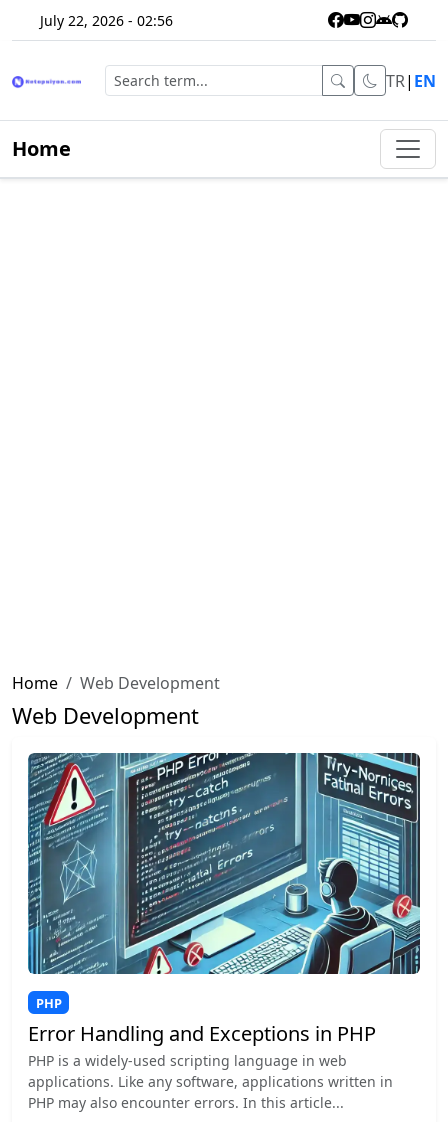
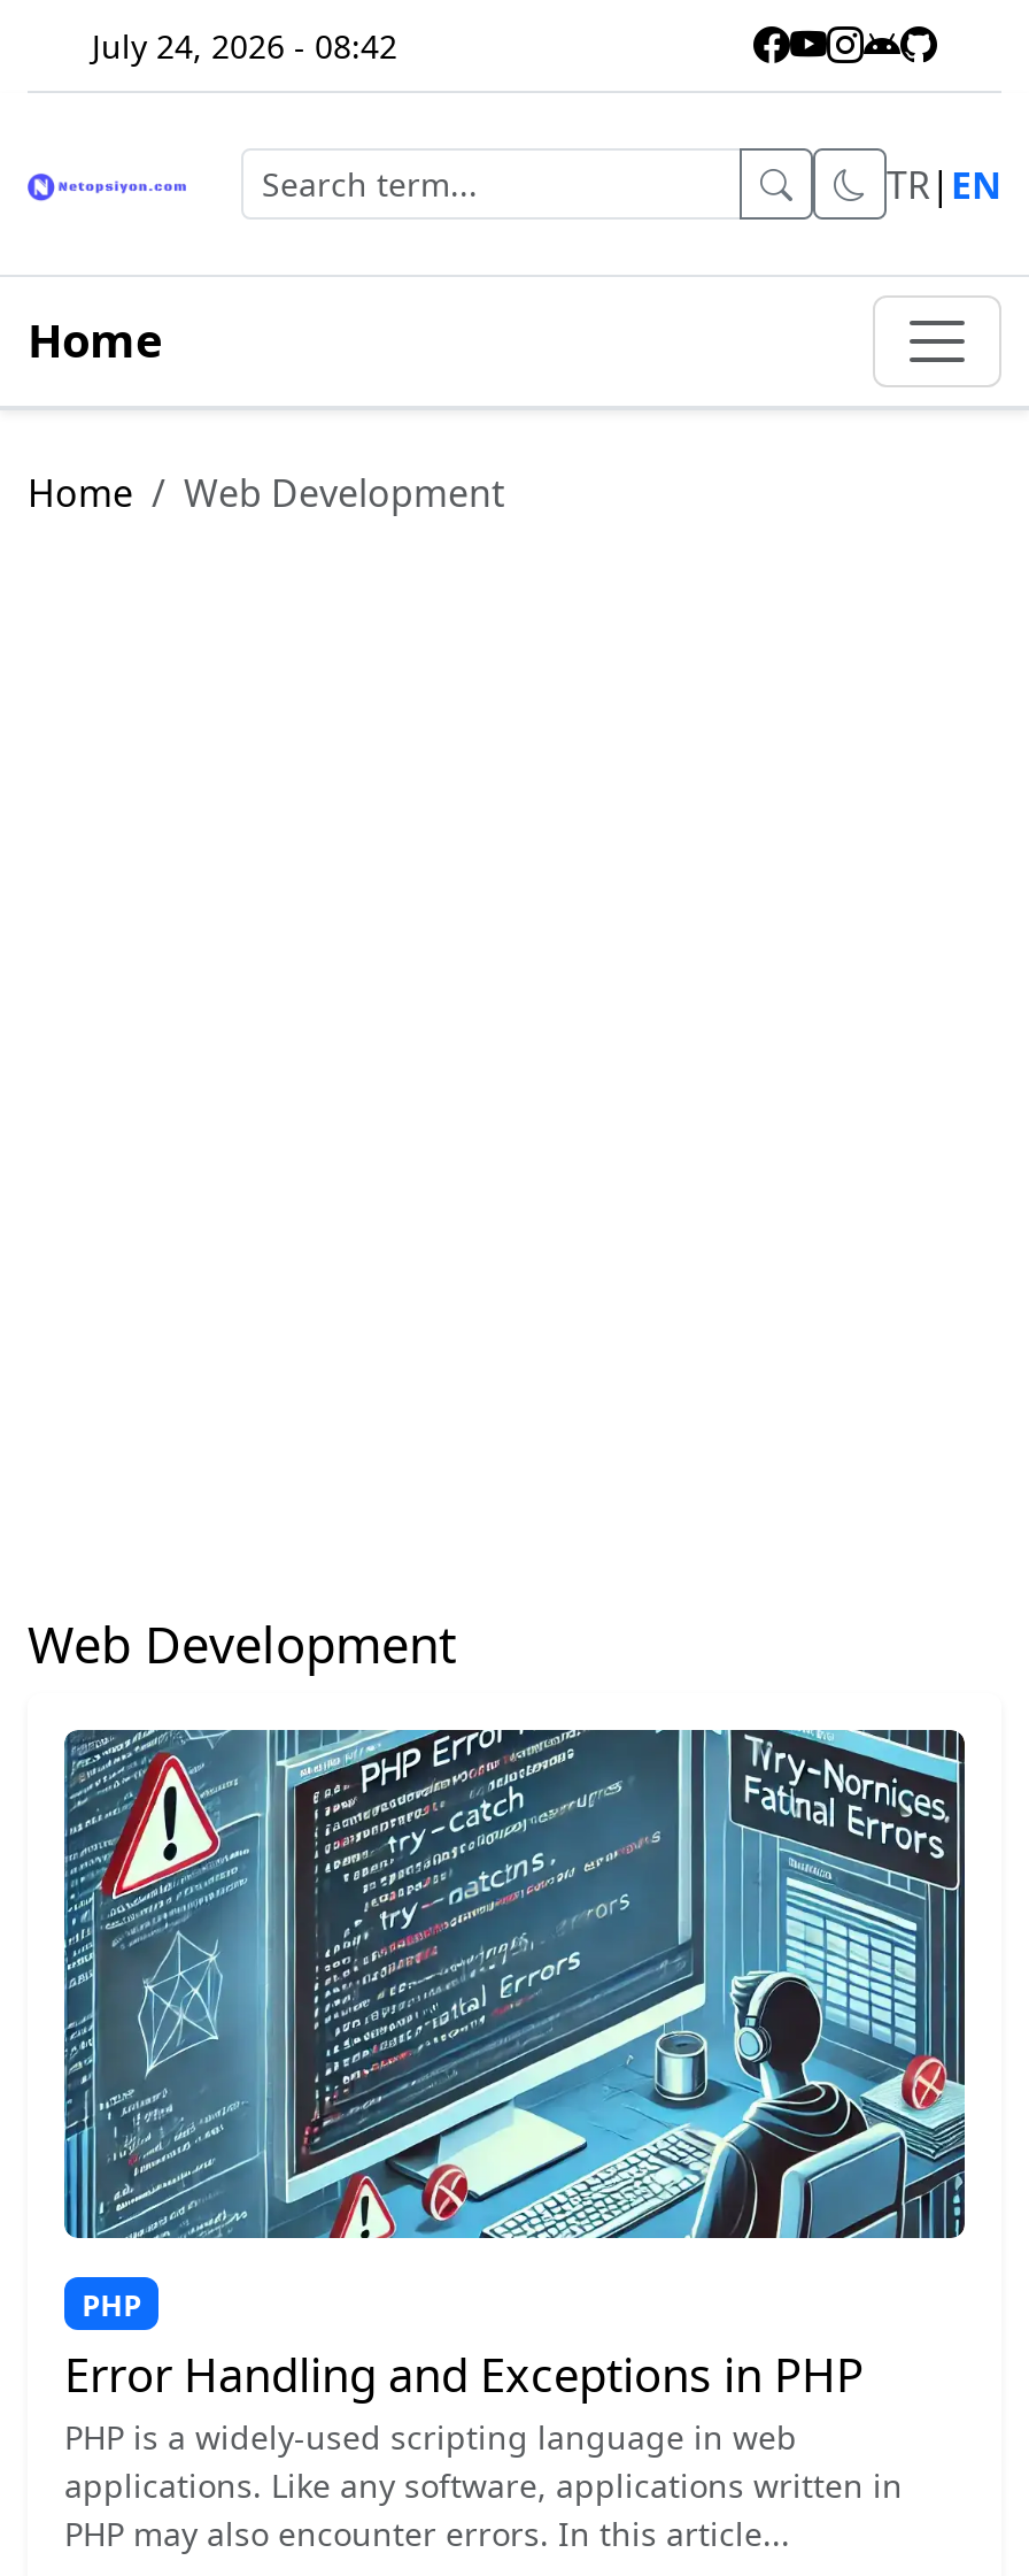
- July 22, 2026 - 02:56
+ July 24, 2026 - 08:42

moved up: Home | Web Development
